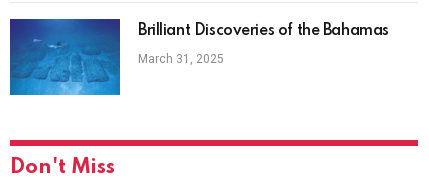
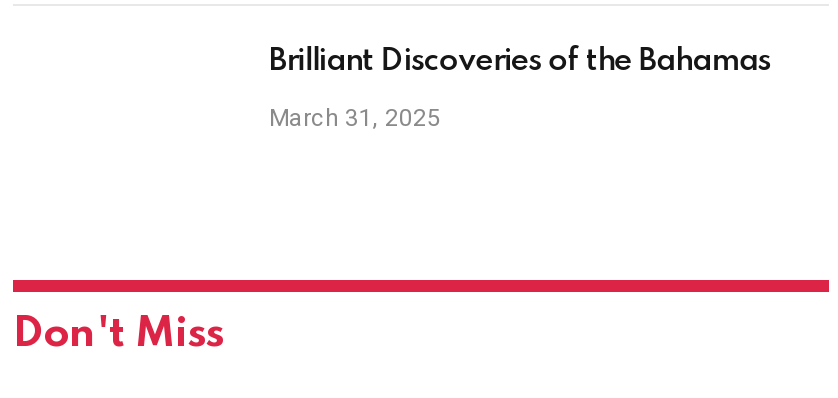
- [image]
